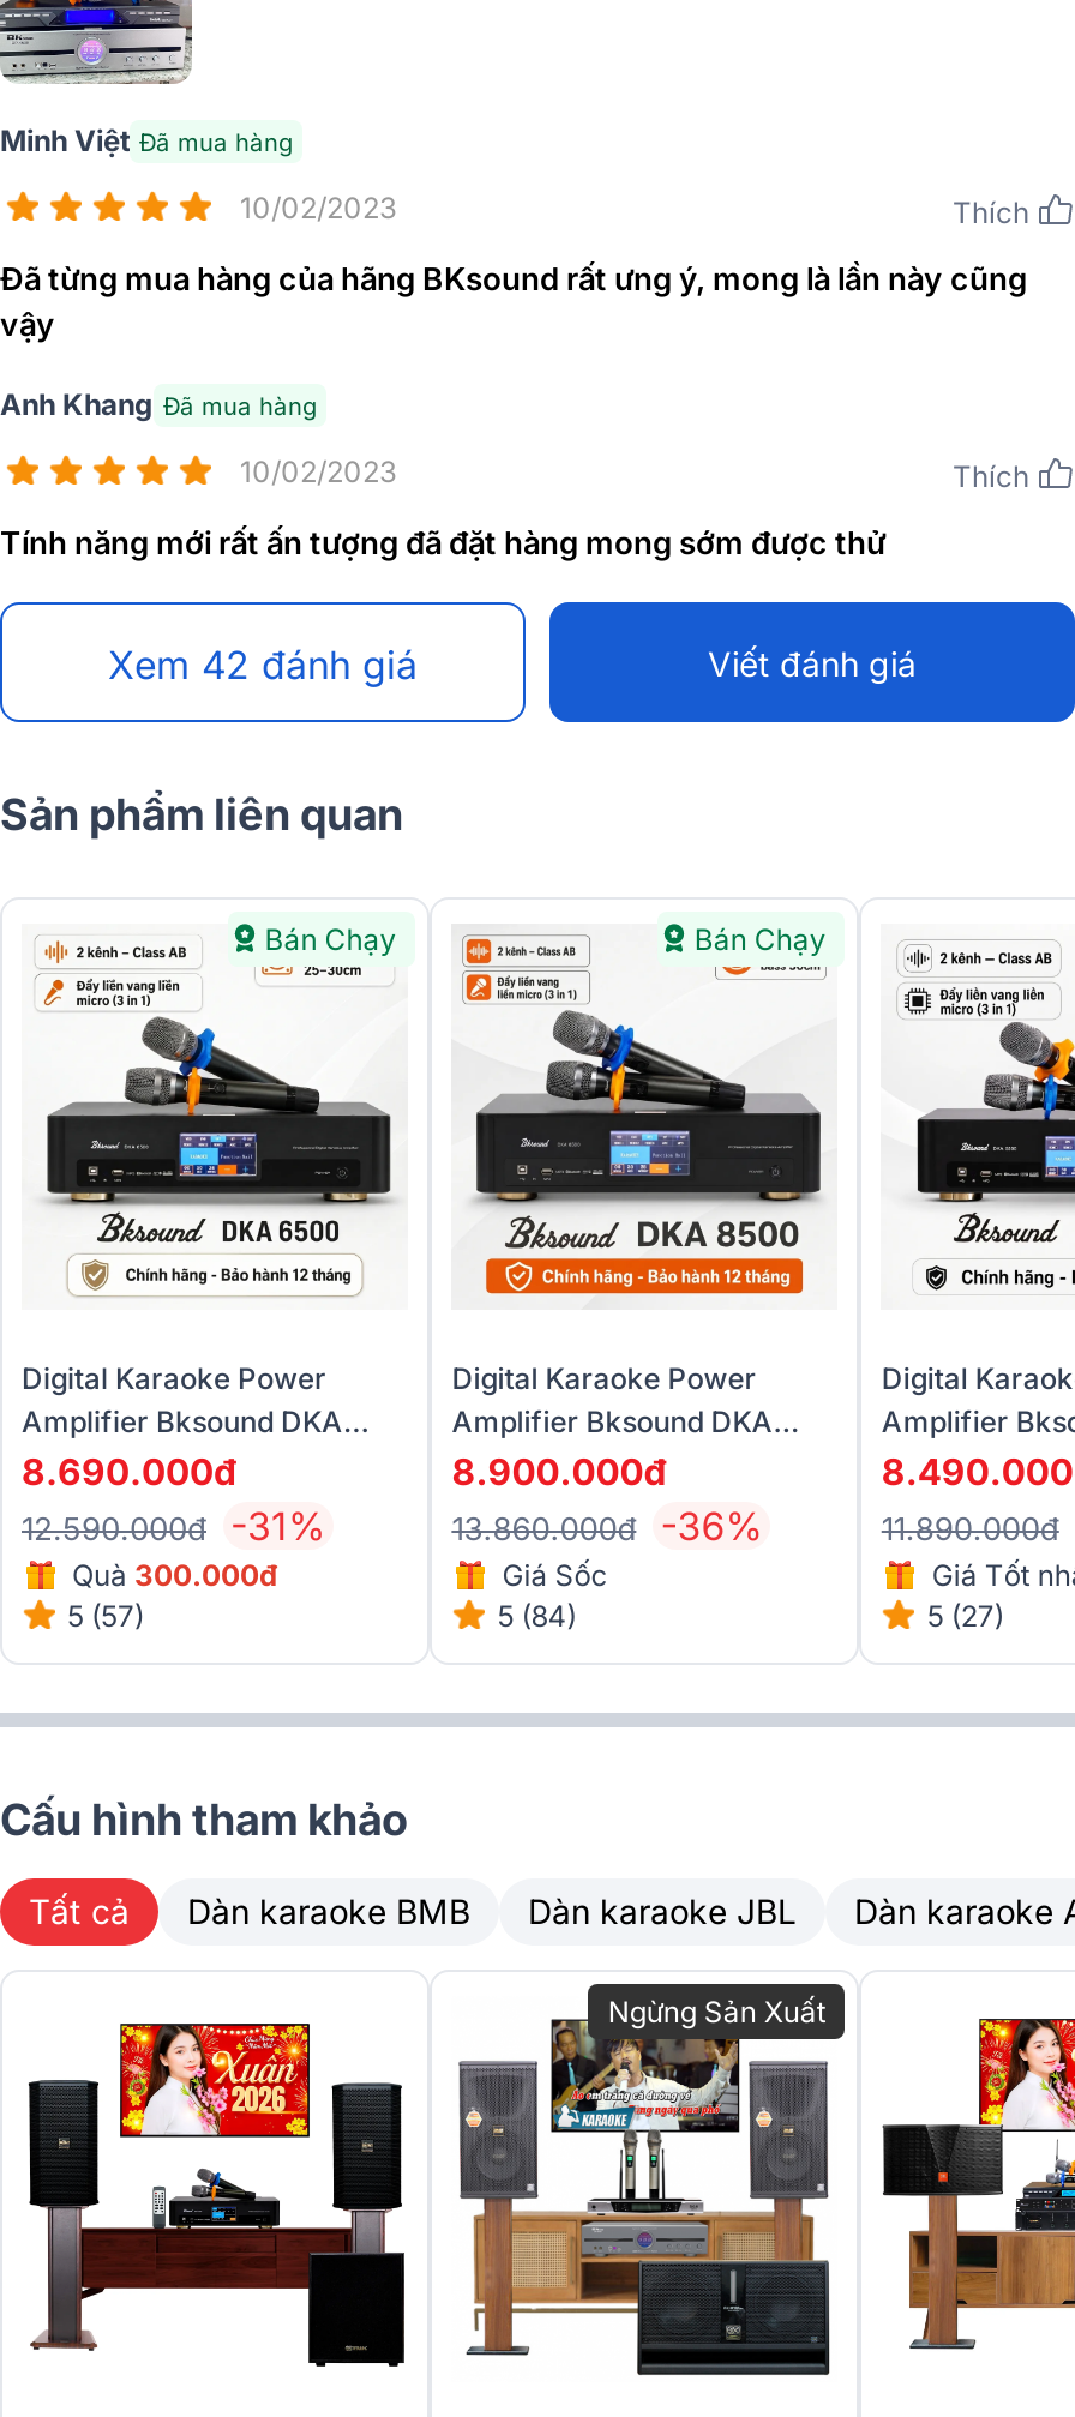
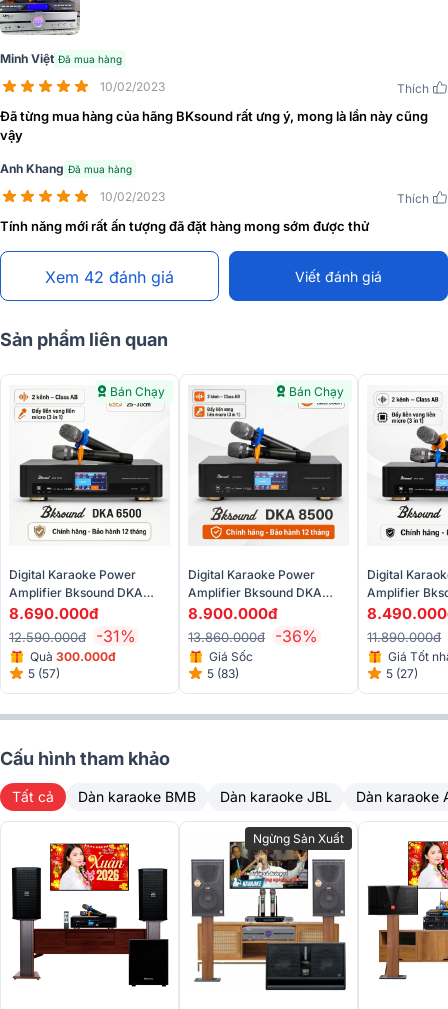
- 5 (84)
+ 5 (83)
